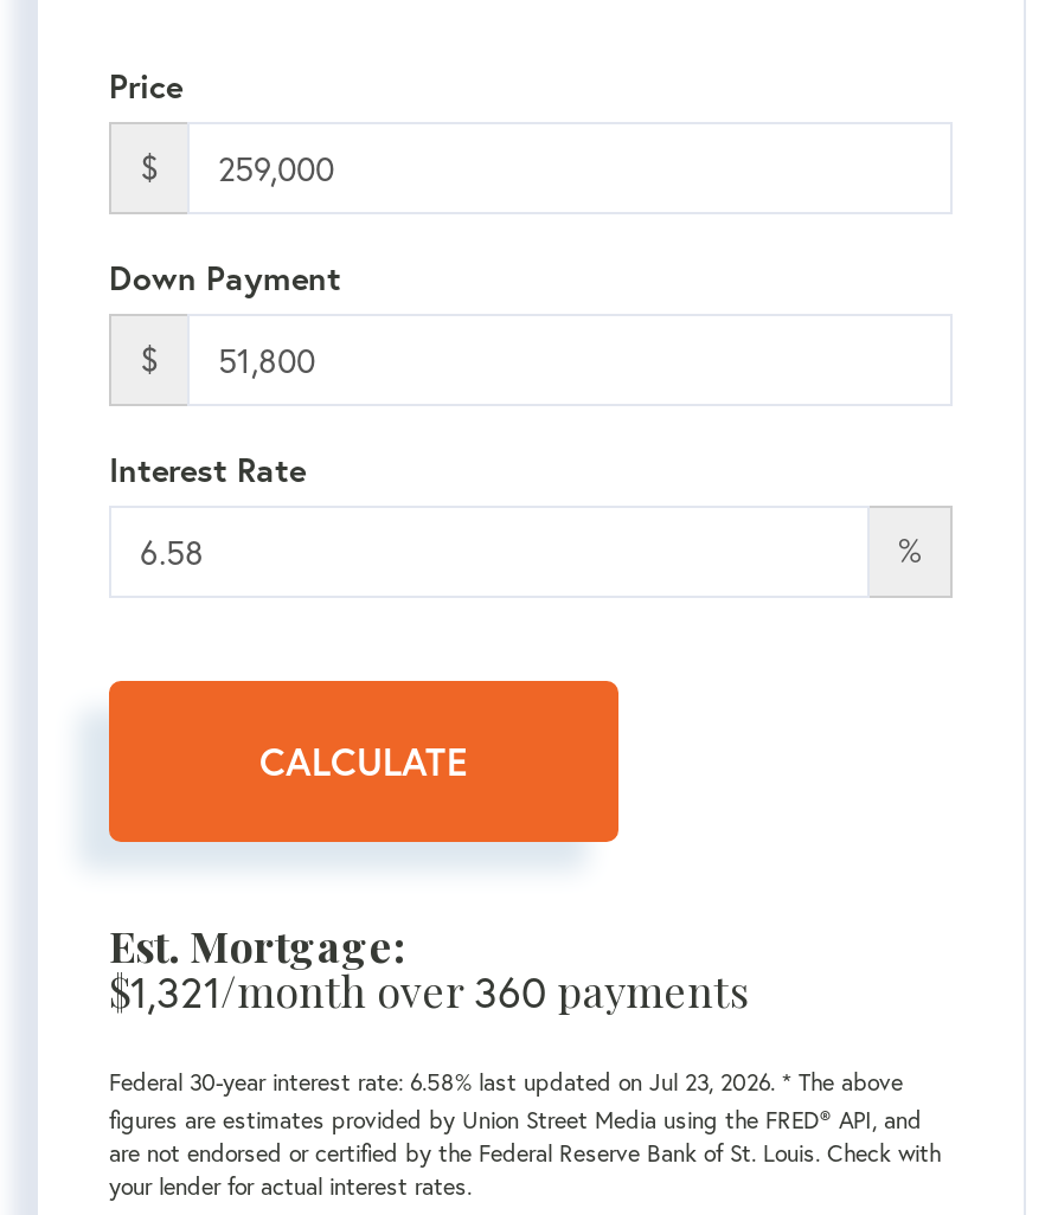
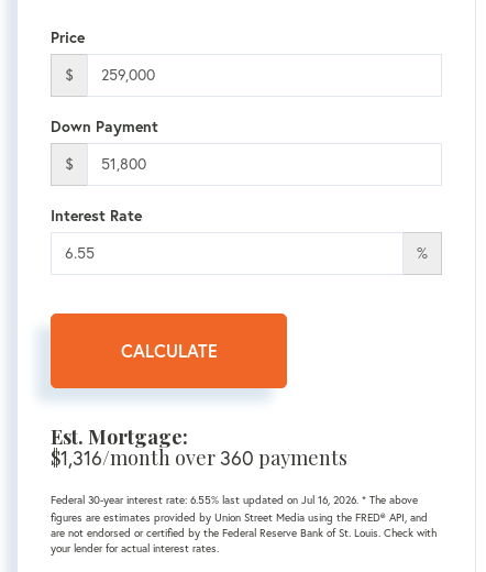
- $1,321/month over 360 payments
+ $1,316/month over 360 payments

- Federal 30-year interest rate: 6.58% last updated on Jul 23, 2026. * The above
+ Federal 30-year interest rate: 6.55% last updated on Jul 16, 2026. * The above
